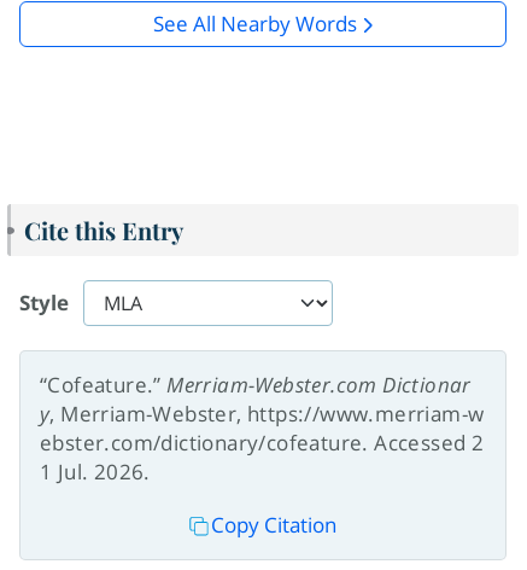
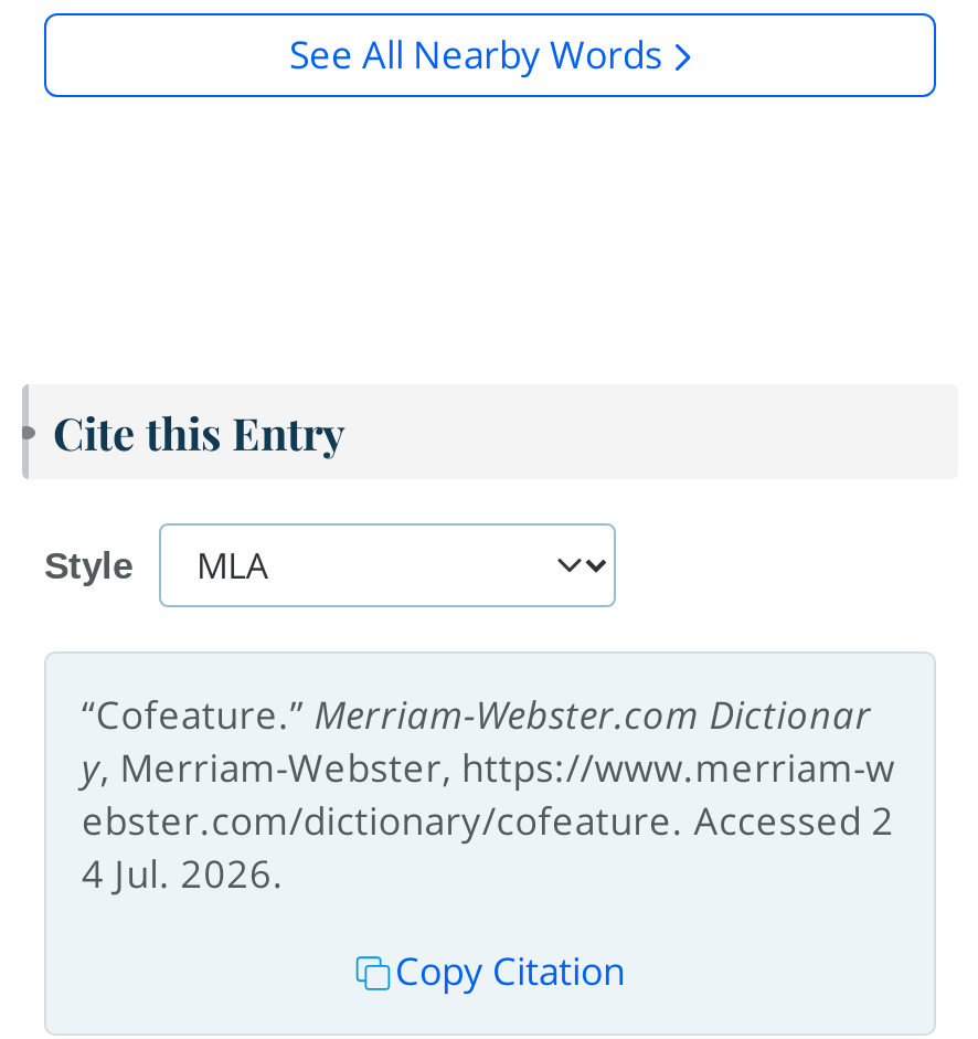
- 1 Jul. 2026.
+ 4 Jul. 2026.
